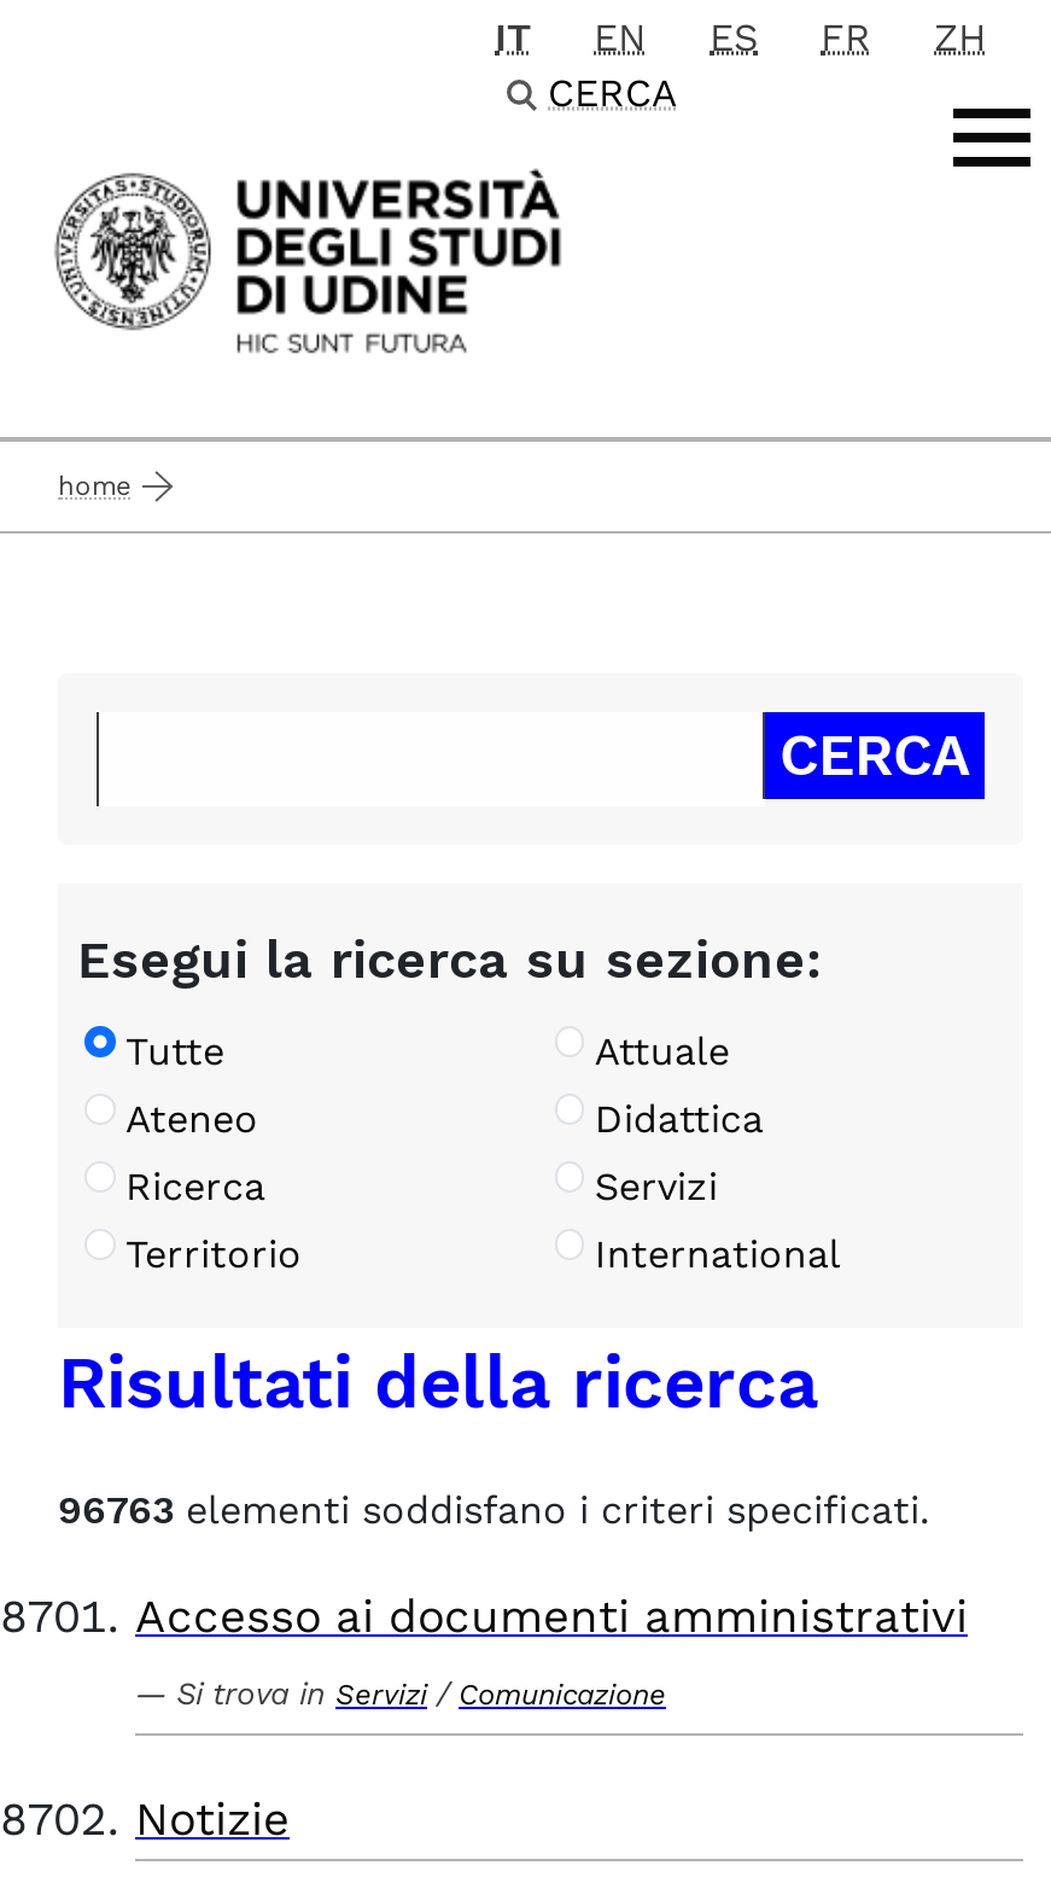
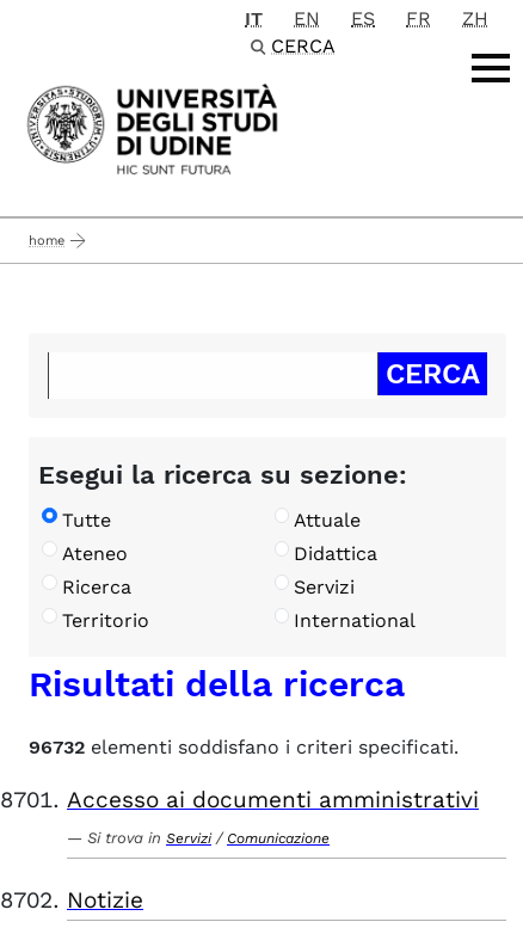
- 96763 elementi soddisfano i criteri specificati.
+ 96732 elementi soddisfano i criteri specificati.
